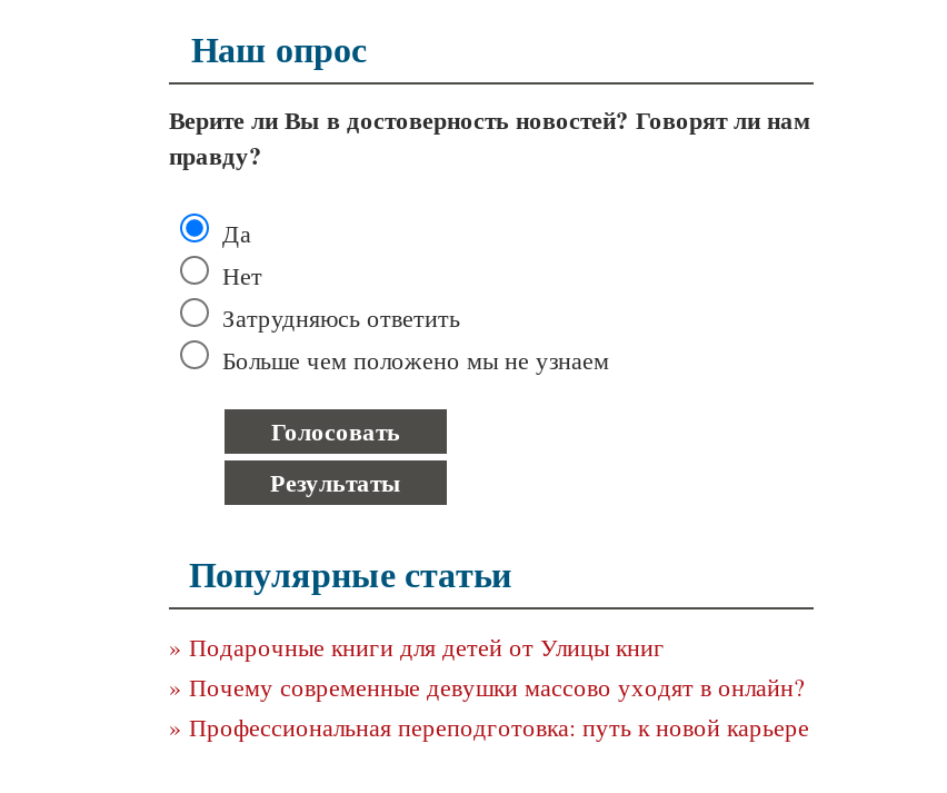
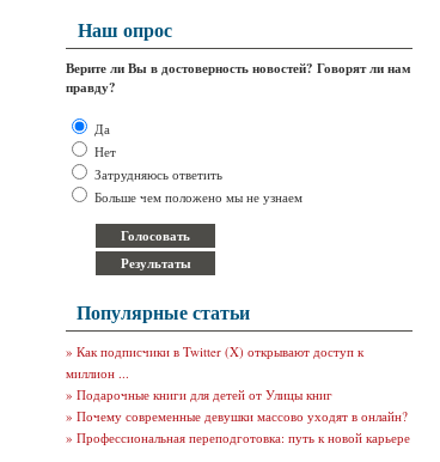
+ » Как подписчики в Twitter (X) открывают доступ к
+ миллион ...
